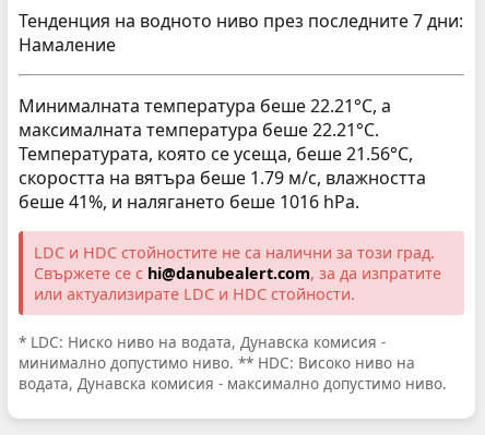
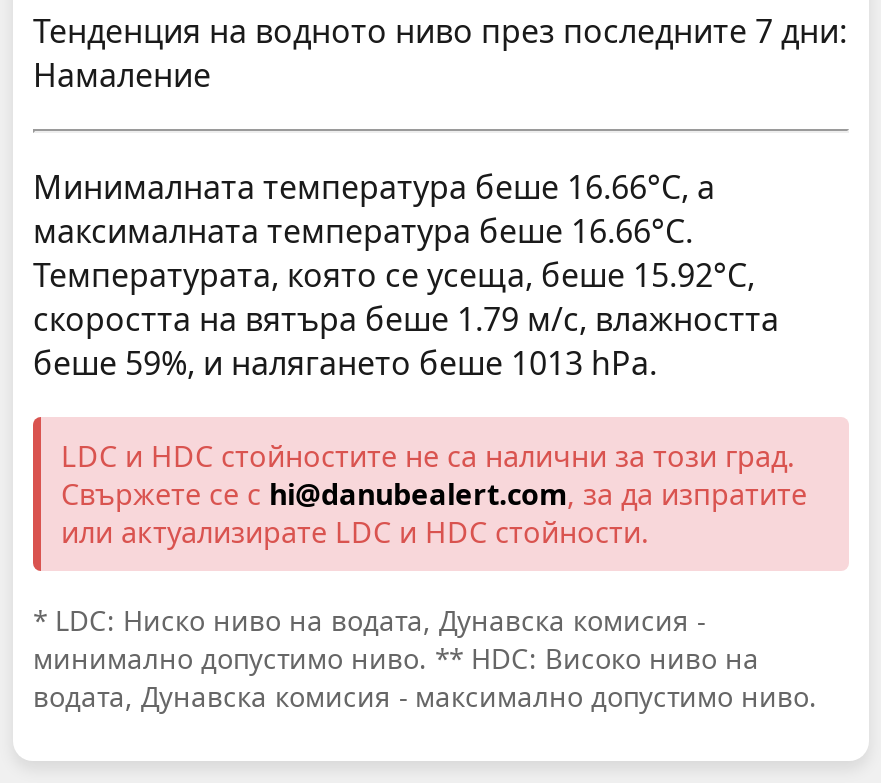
- Минималната температура беше 22.21°C, а
+ Минималната температура беше 16.66°C, а

- максималната температура беше 22.21°C.
+ максималната температура беше 16.66°C.

- Температурата, която се усеща, беше 21.56°C,
+ Температурата, която се усеща, беше 15.92°C,

- беше 41%, и налягането беше 1016 hPa.
+ беше 59%, и налягането беше 1013 hPa.
